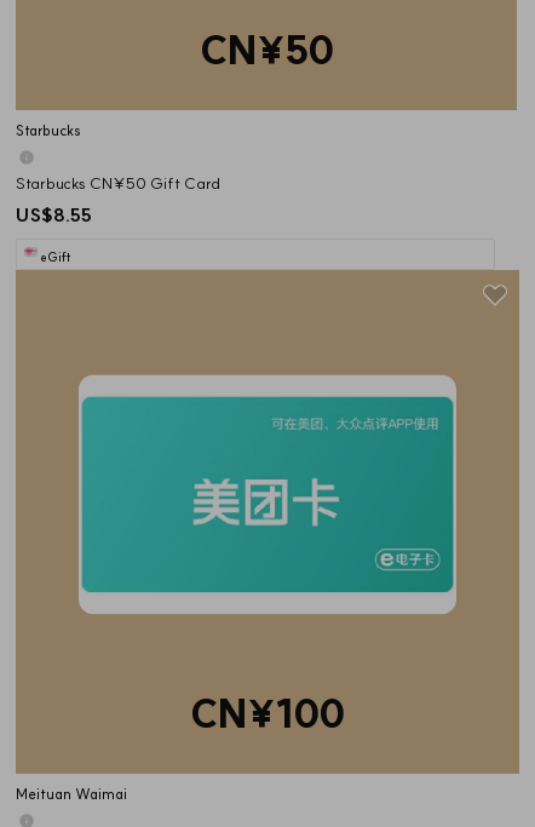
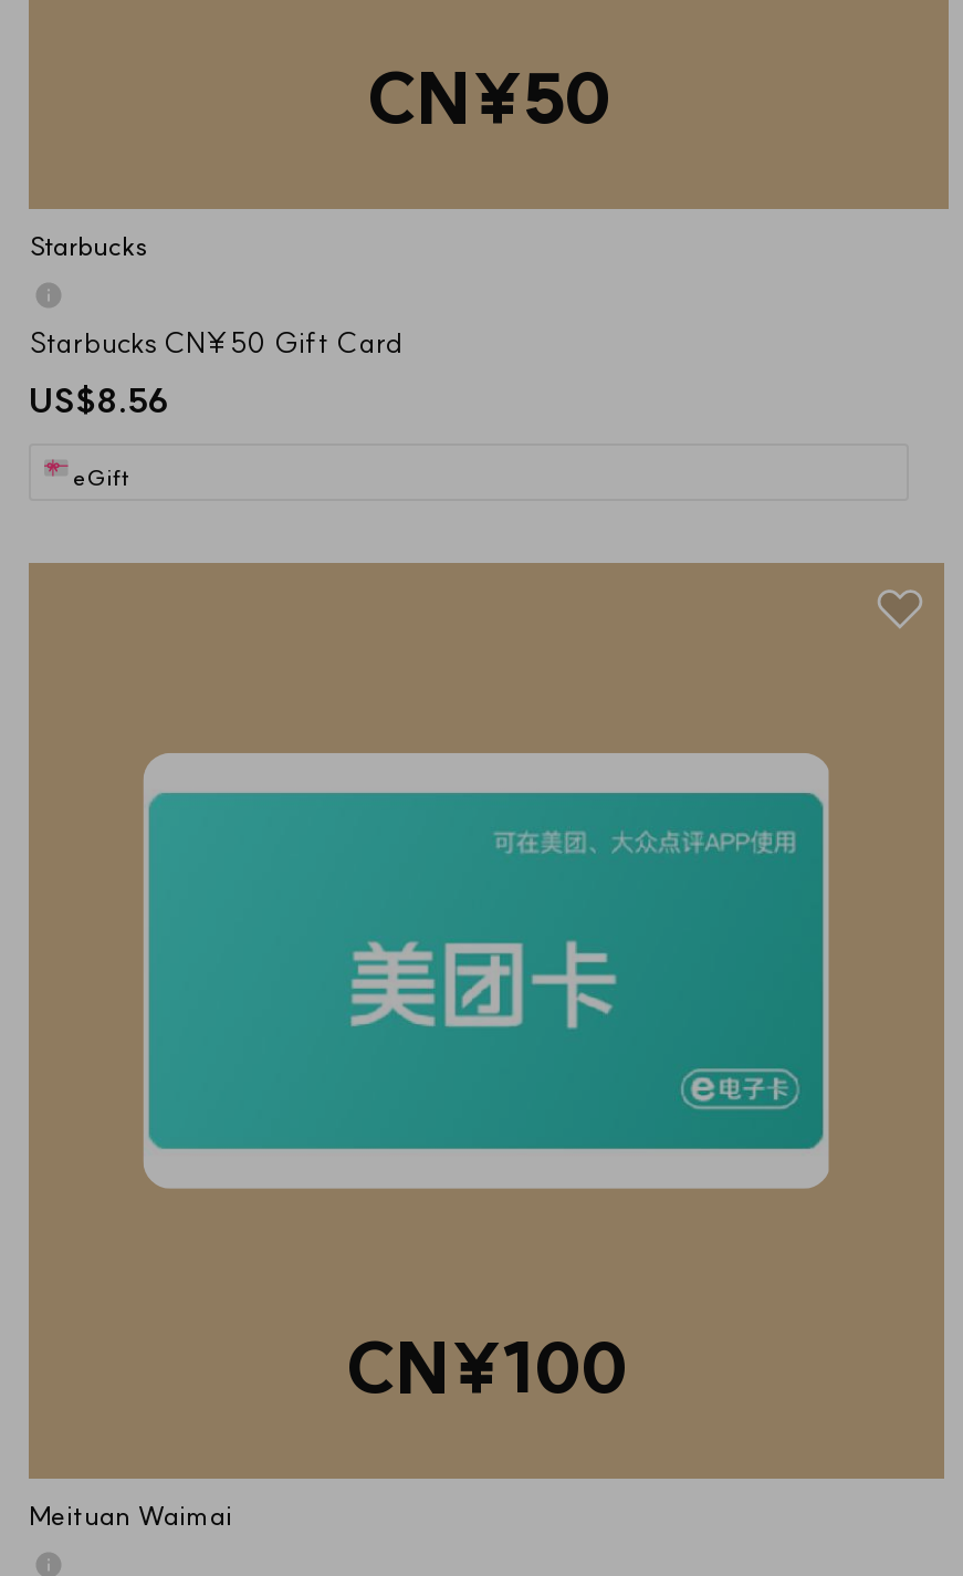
- US$8.55
+ US$8.56

moved down: [image]
